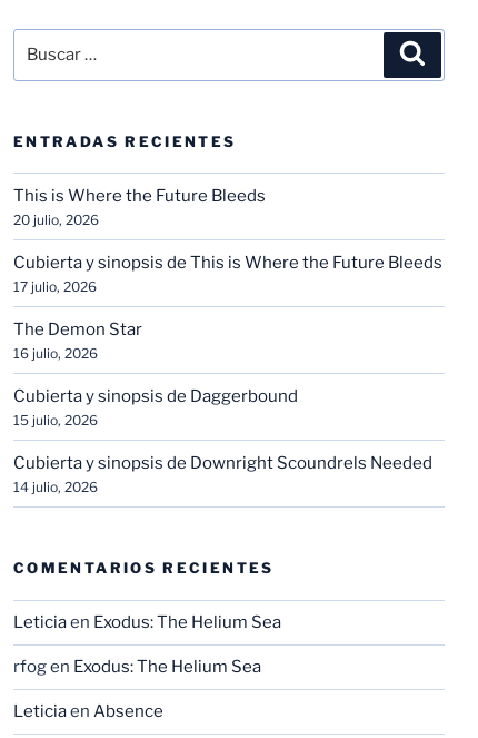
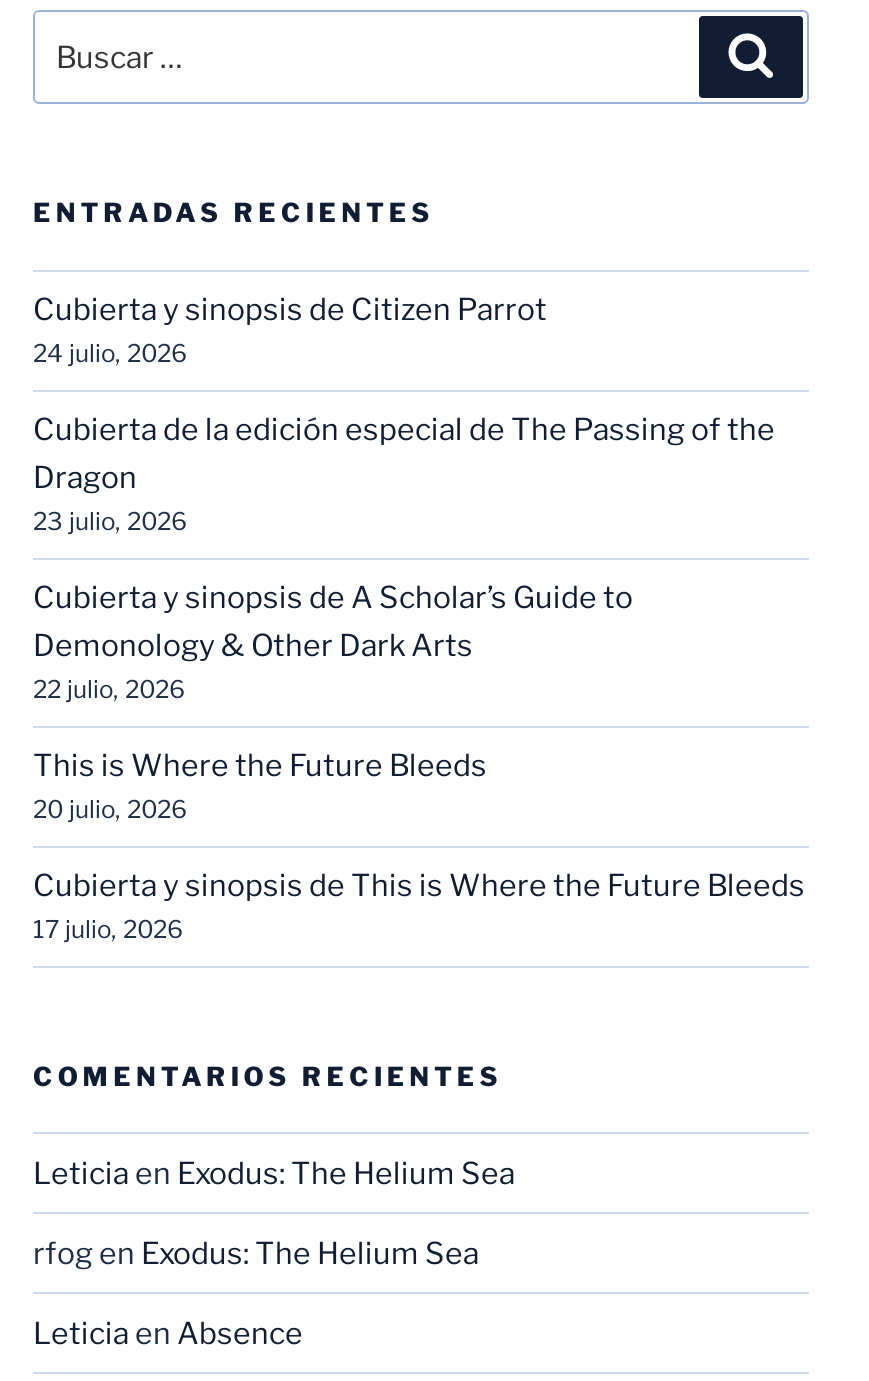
+ Cubierta y sinopsis de Citizen Parrot
+ 24 julio, 2026
+ Cubierta de la edición especial de The Passing of the
+ Dragon
+ 23 julio, 2026
+ Cubierta y sinopsis de A Scholar’s Guide to
+ Demonology & Other Dark Arts
+ 22 julio, 2026

moved down: This is Where the Future Bleeds | 20 julio, 2026 | Cubierta y sinopsis de This is Where the Future Bleeds | 17 julio, 2026

- The Demon Star
- 16 julio, 2026
- Cubierta y sinopsis de Daggerbound
- 15 julio, 2026
- Cubierta y sinopsis de Downright Scoundrels Needed
- 14 julio, 2026
